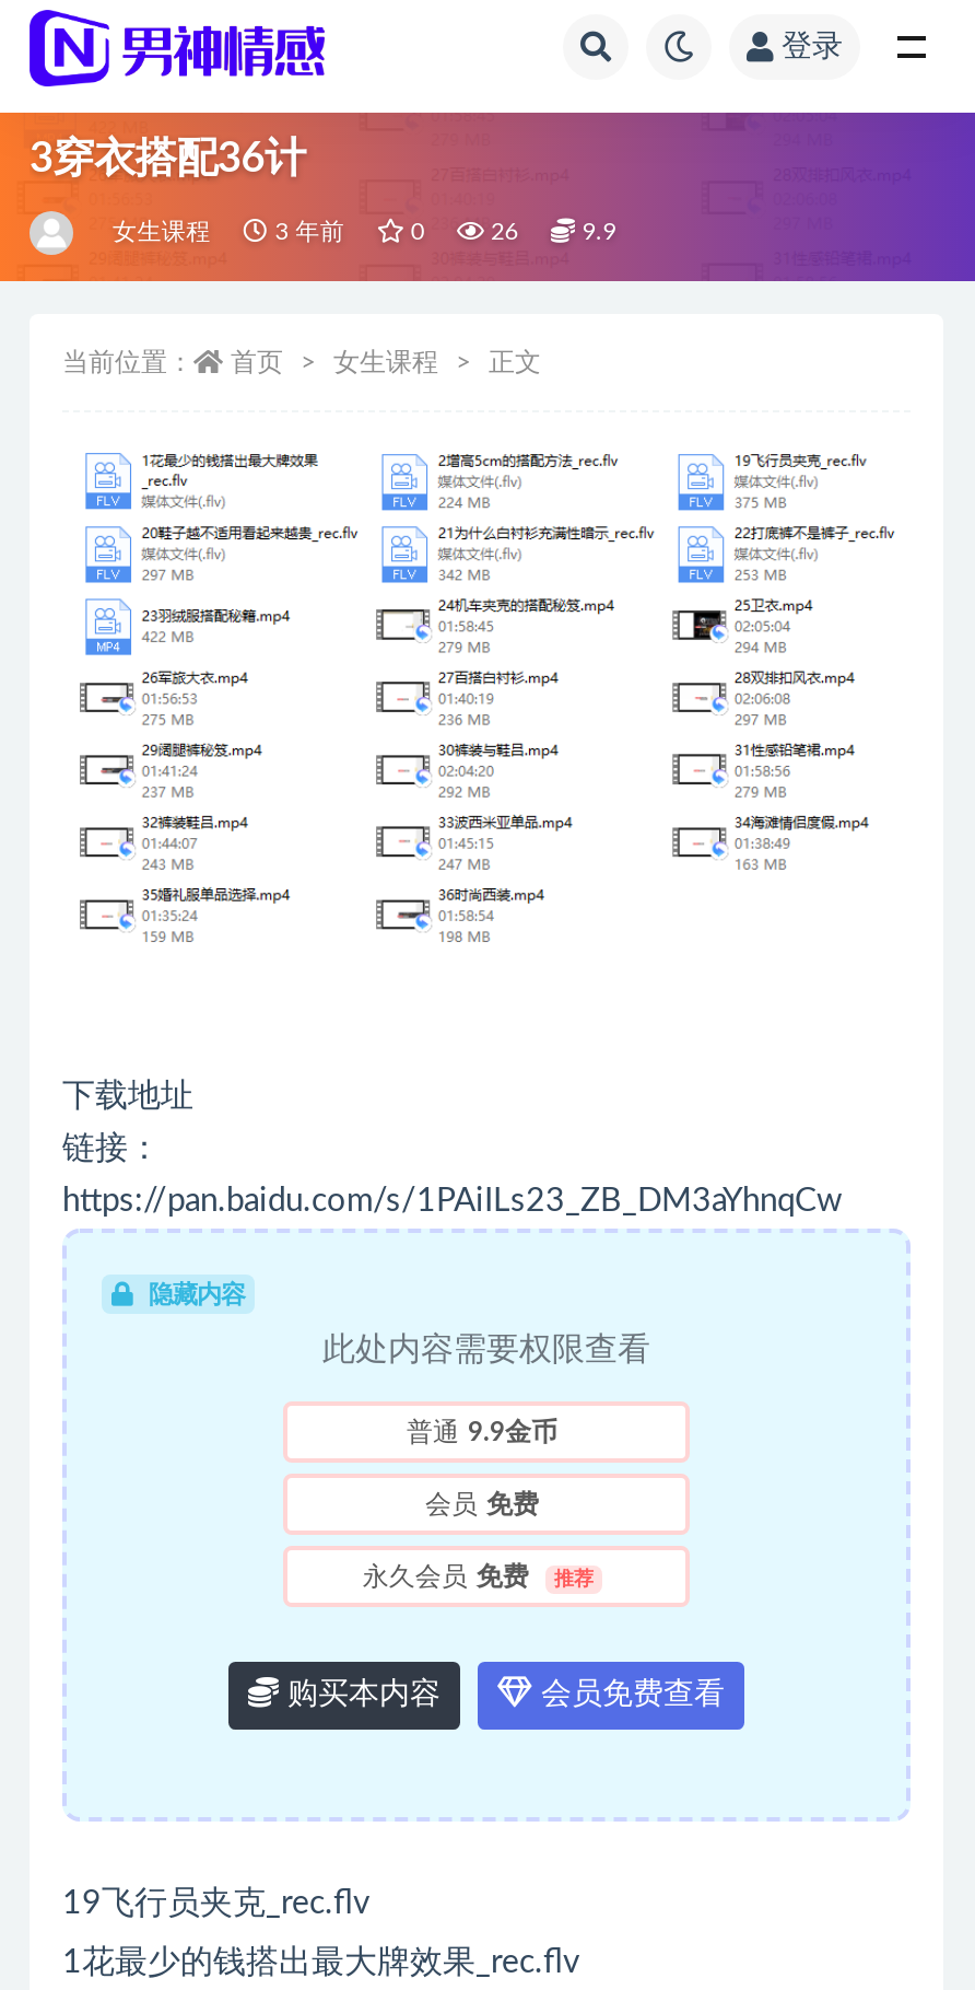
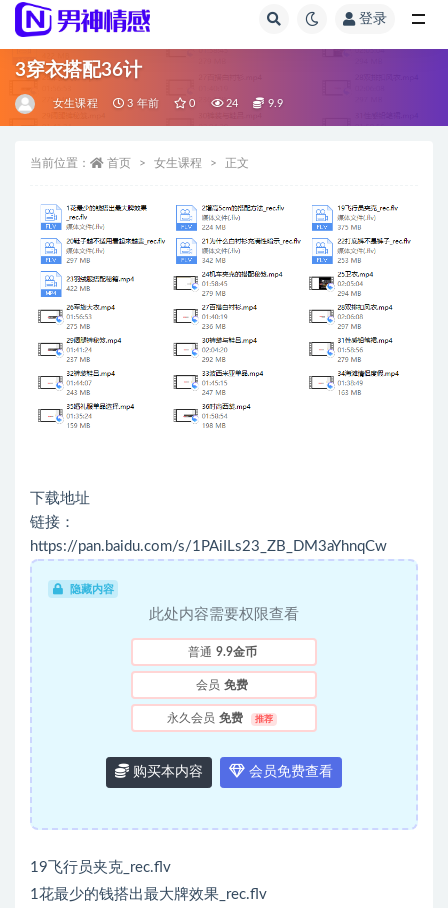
- 26
+ 24
